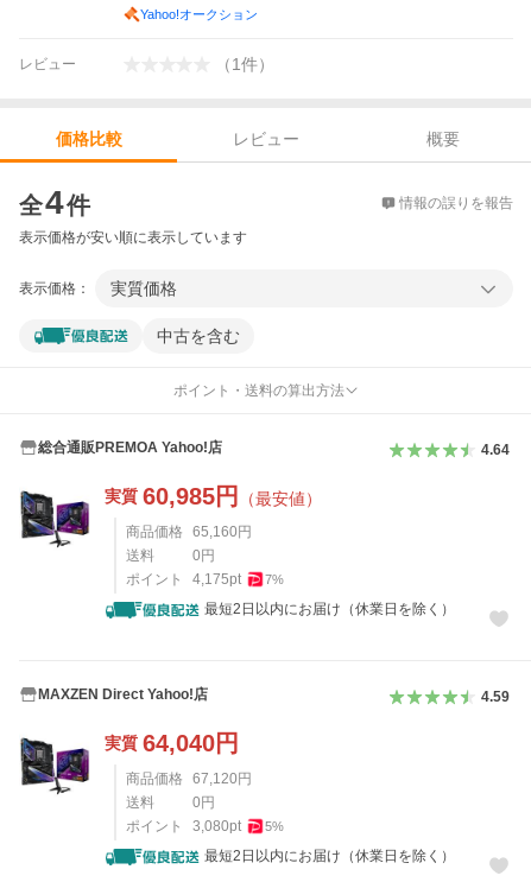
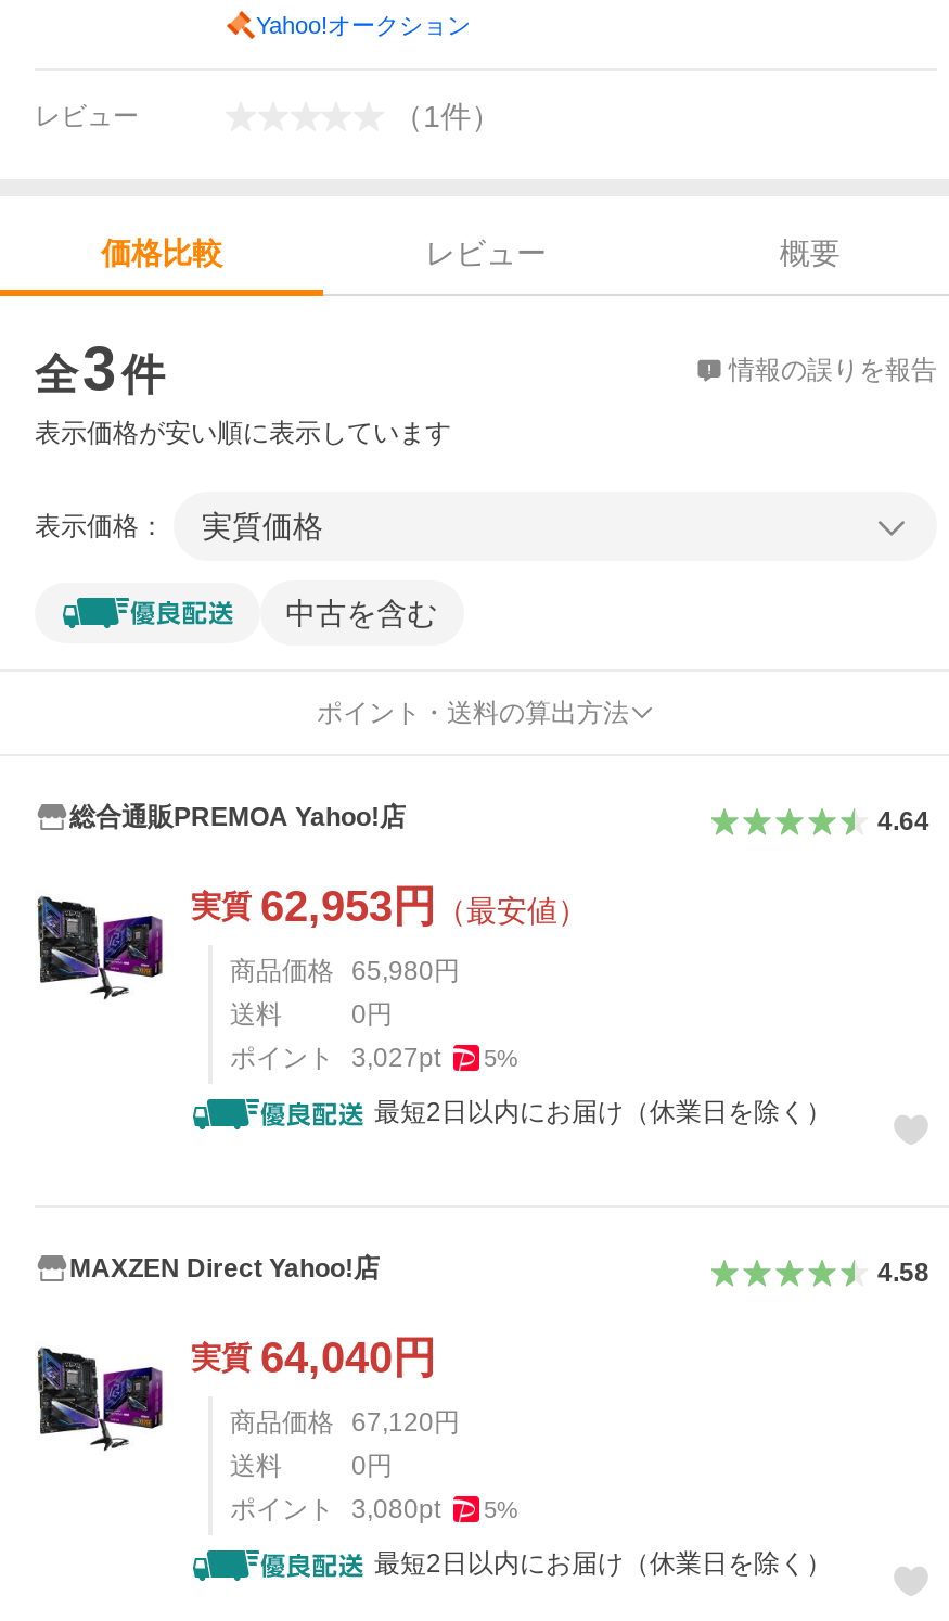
- 全 4 件
+ 全 3 件

- 実質60,985円（最安値）
+ 実質62,953円（最安値）

- 商品価格 65,160円
+ 商品価格 65,980円

- ポイント 4,175pt
+ ポイント 3,027pt

- 7%
+ 5%

- 4.59
+ 4.58
